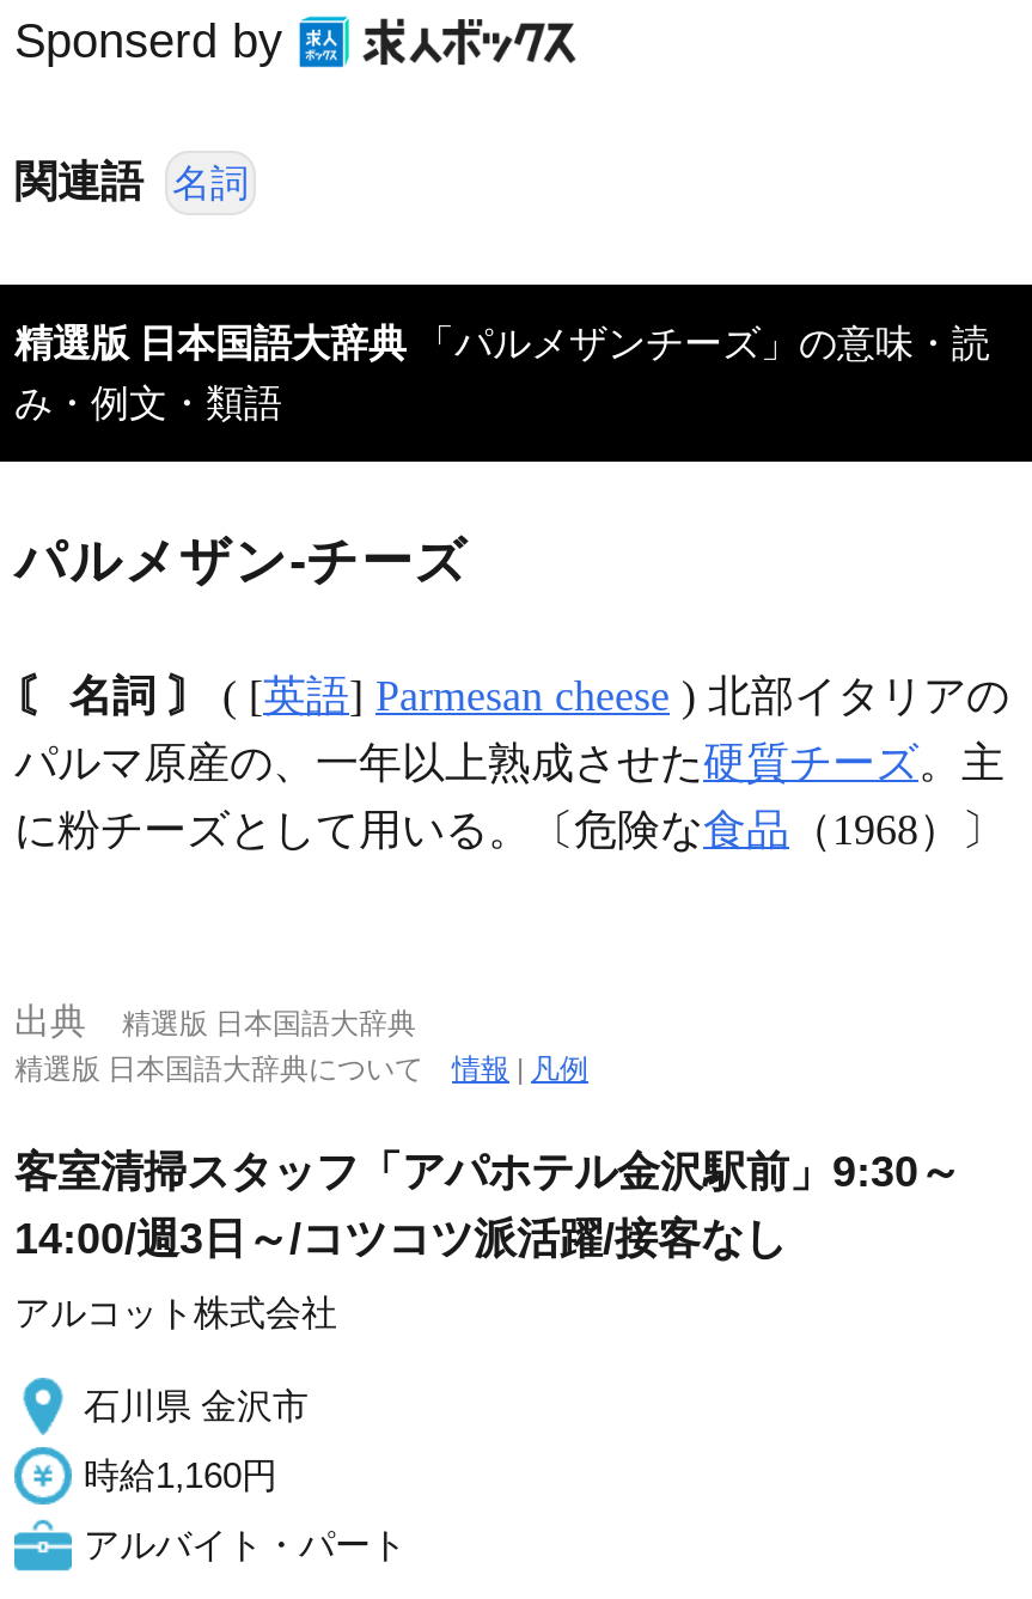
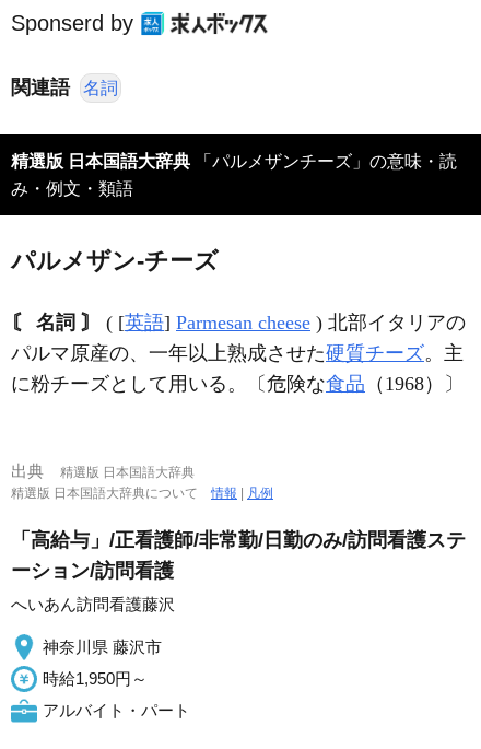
- 客室清掃スタッフ「アパホテル金沢駅前」9:30～
- 14:00/週3日～/コツコツ派活躍/接客なし
+ 「高給与」/正看護師/非常勤/日勤のみ/訪問看護ステ
+ ーション/訪問看護

- アルコット株式会社
+ へいあん訪問看護藤沢

- 石川県 金沢市
+ 神奈川県 藤沢市

- 時給1,160円
+ 時給1,950円～
